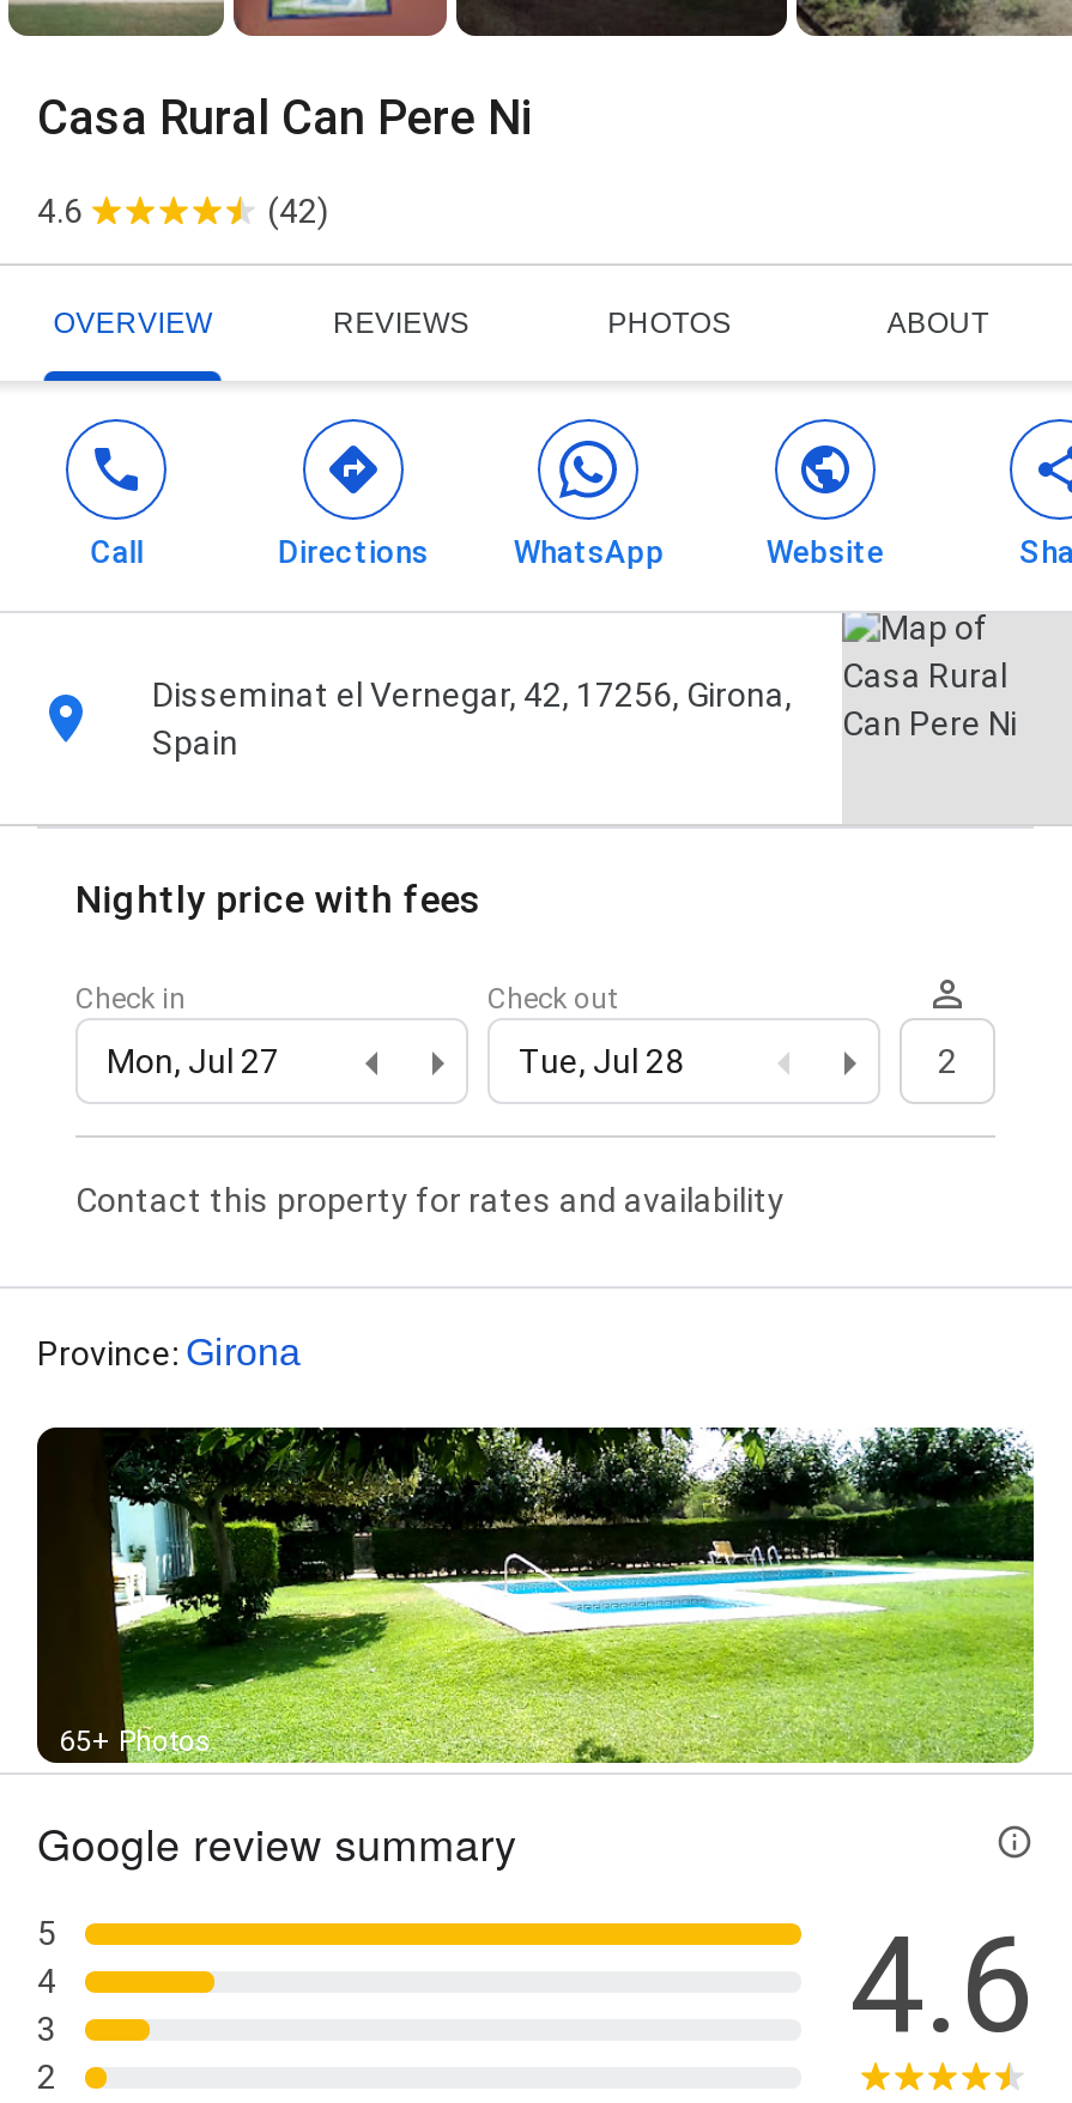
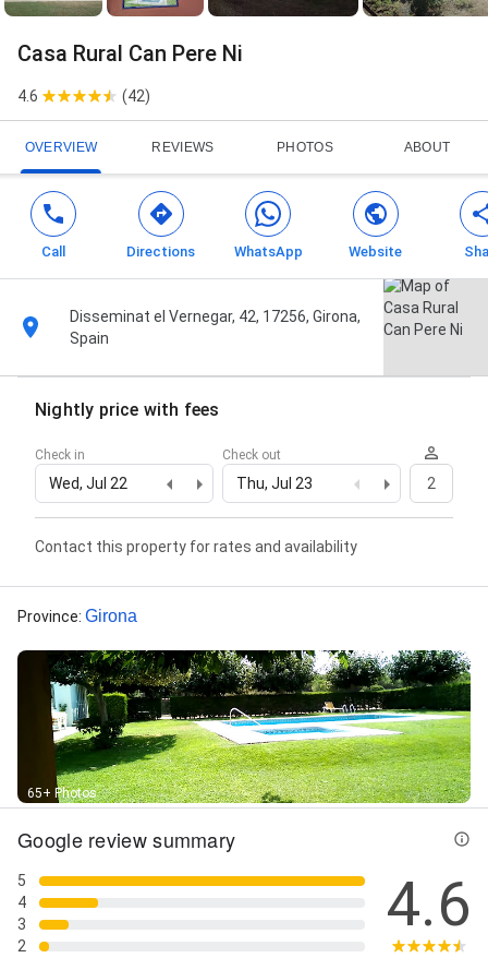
- Mon, Jul 27
+ Wed, Jul 22

- Tue, Jul 28
+ Thu, Jul 23
